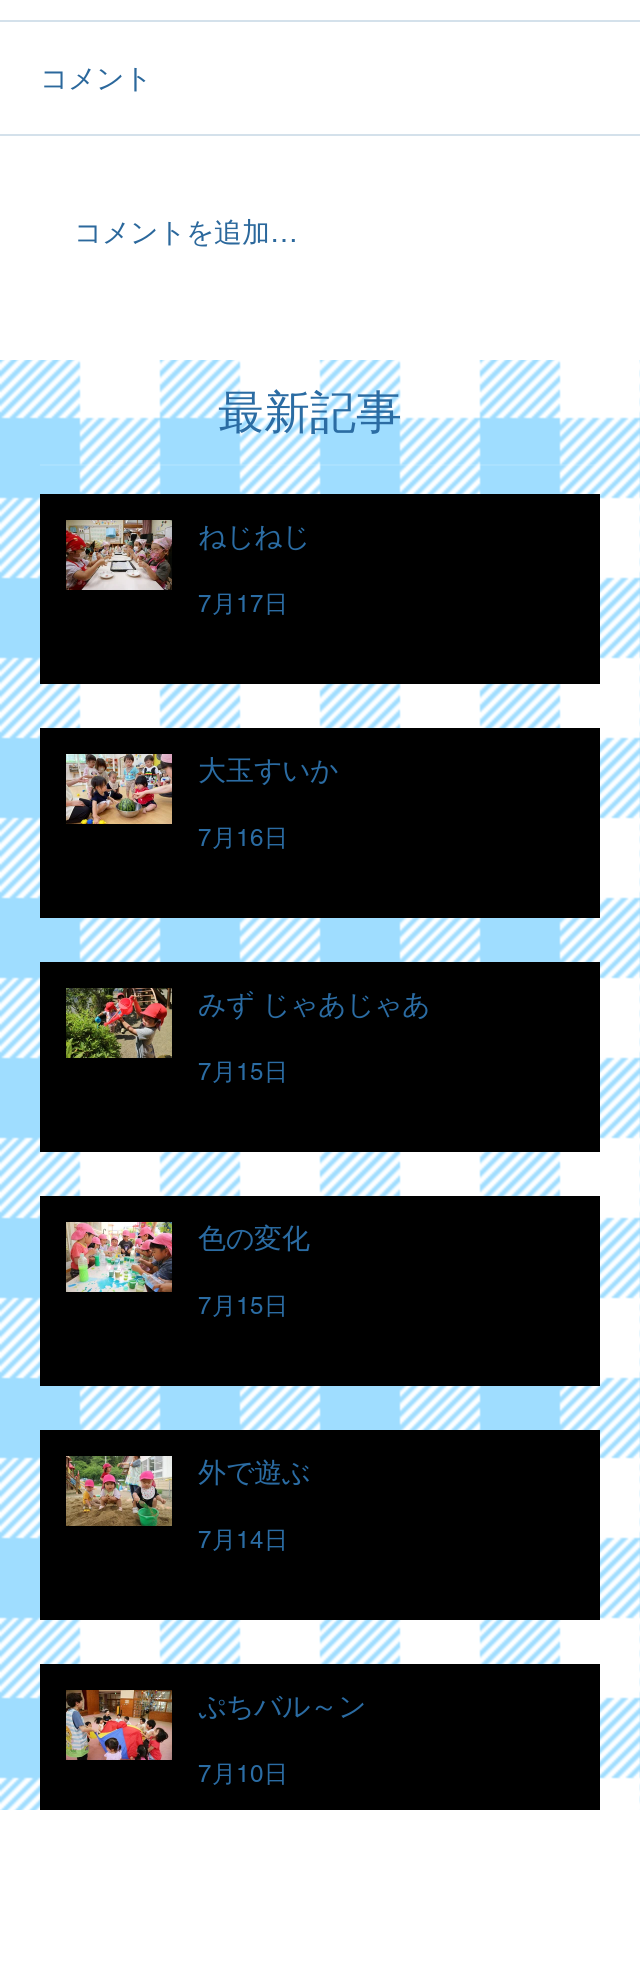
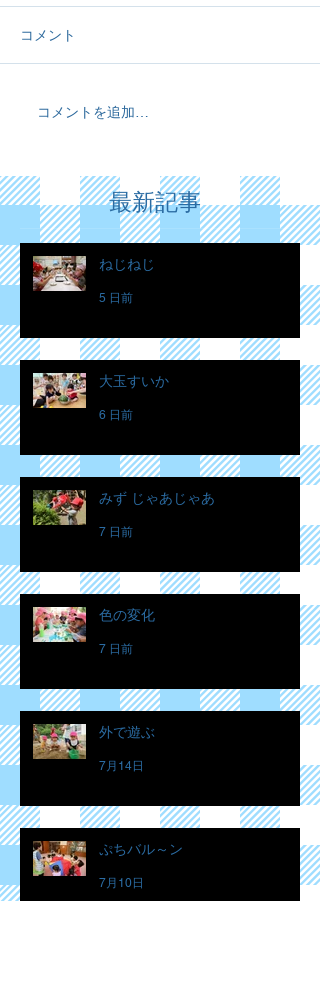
- 7月17日
+ 5 日前

- 7月16日
+ 6 日前

- 7月15日
+ 7 日前

- 7月15日
+ 7 日前
